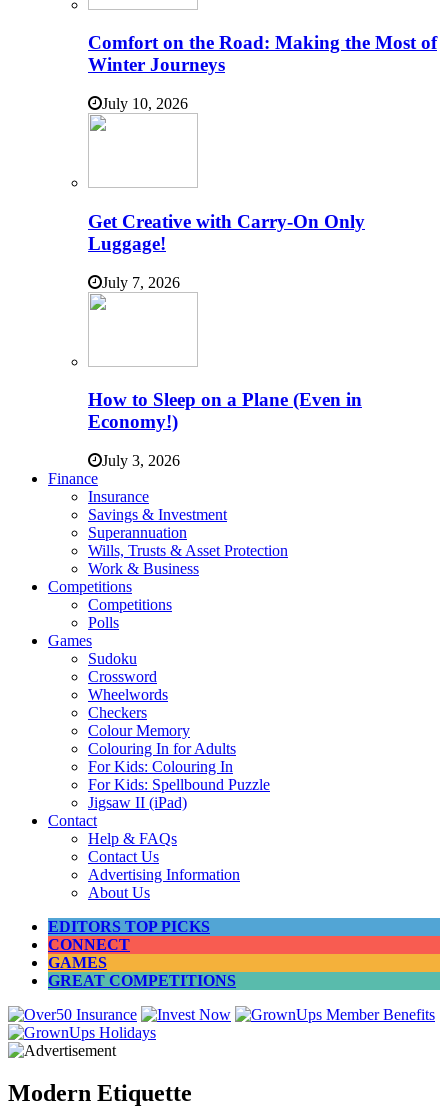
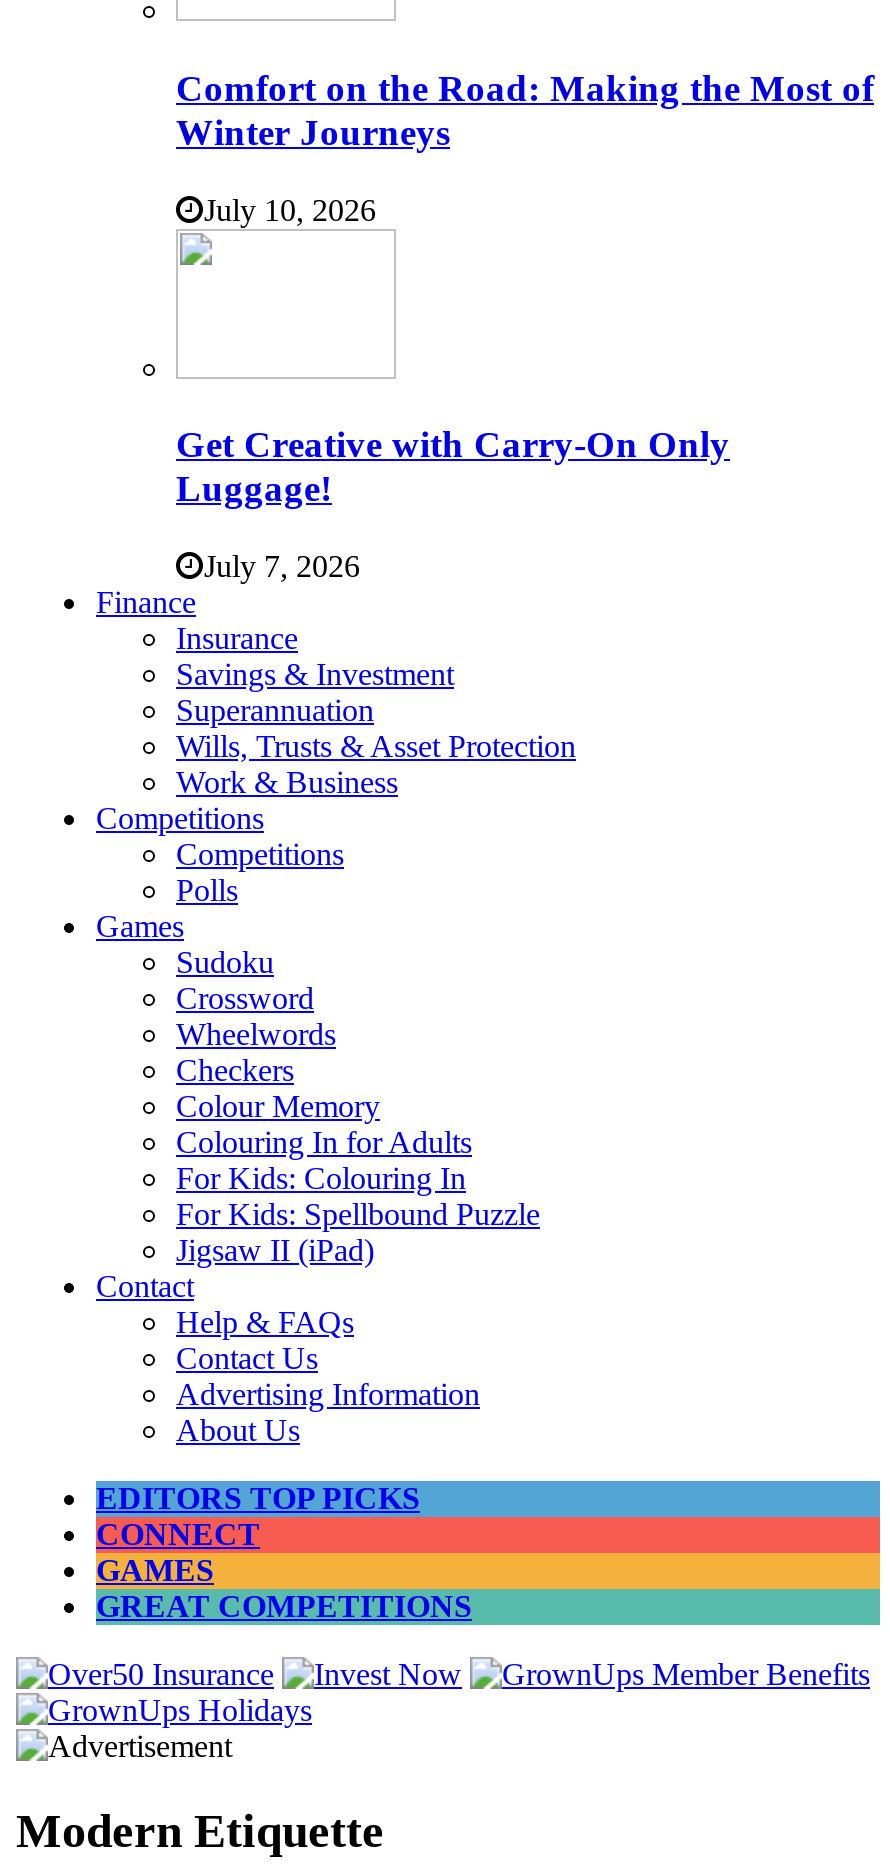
- How to Sleep on a Plane (Even in
- Economy!)
- July 3, 2026
